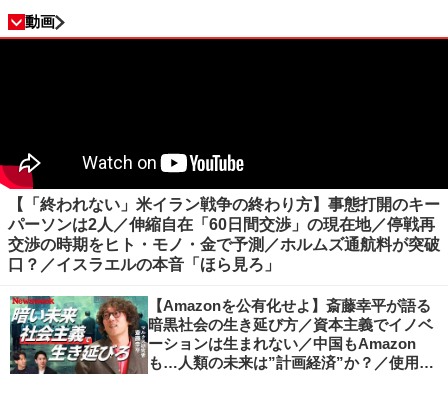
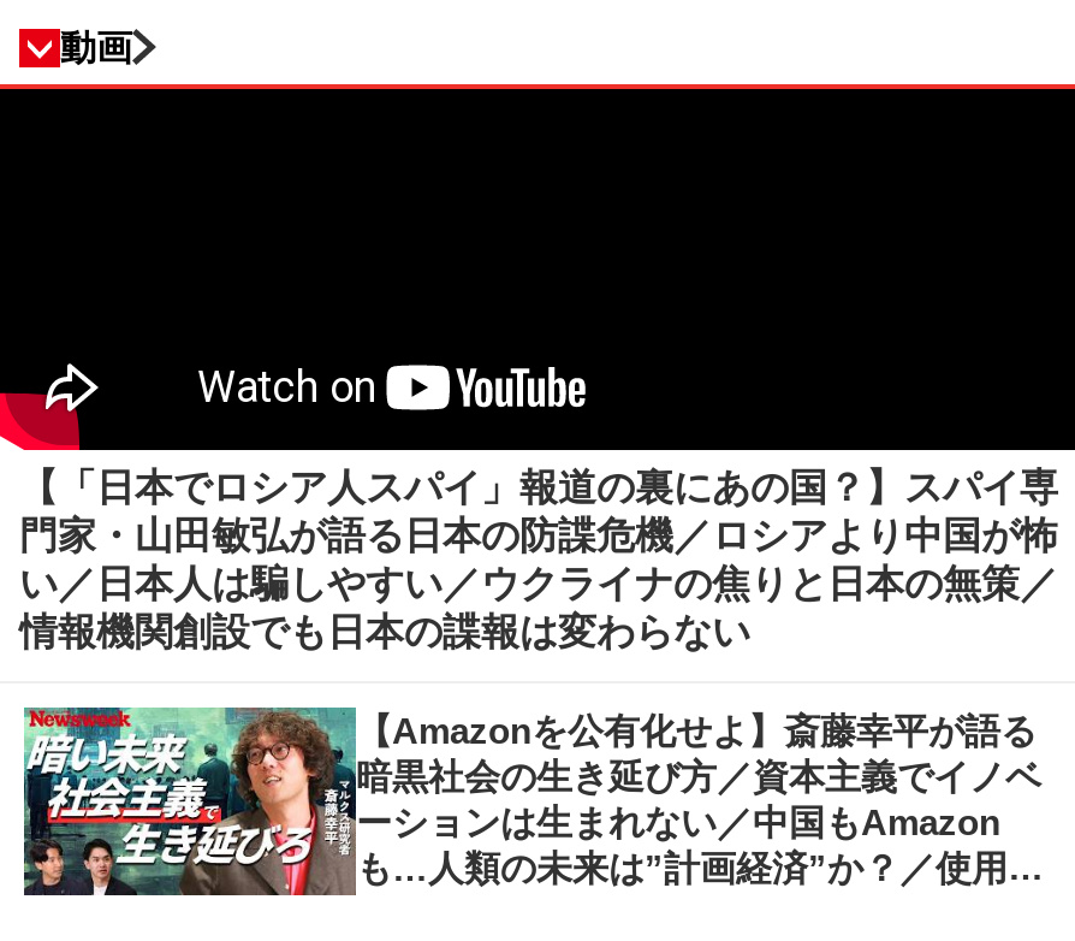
- 【「終われない」米イラン戦争の終わり方】事態打開のキー
- パーソンは2人／伸縮自在「60日間交渉」の現在地／停戦再
- 交渉の時期をヒト・モノ・金で予測／ホルムズ通航料が突破
- 口？／イスラエルの本音「ほら見ろ」
+ 【「日本でロシア人スパイ」報道の裏にあの国？】スパイ専
+ 門家・山田敏弘が語る日本の防諜危機／ロシアより中国が怖
+ い／日本人は騙しやすい／ウクライナの焦りと日本の無策／
+ 情報機関創設でも日本の諜報は変わらない
